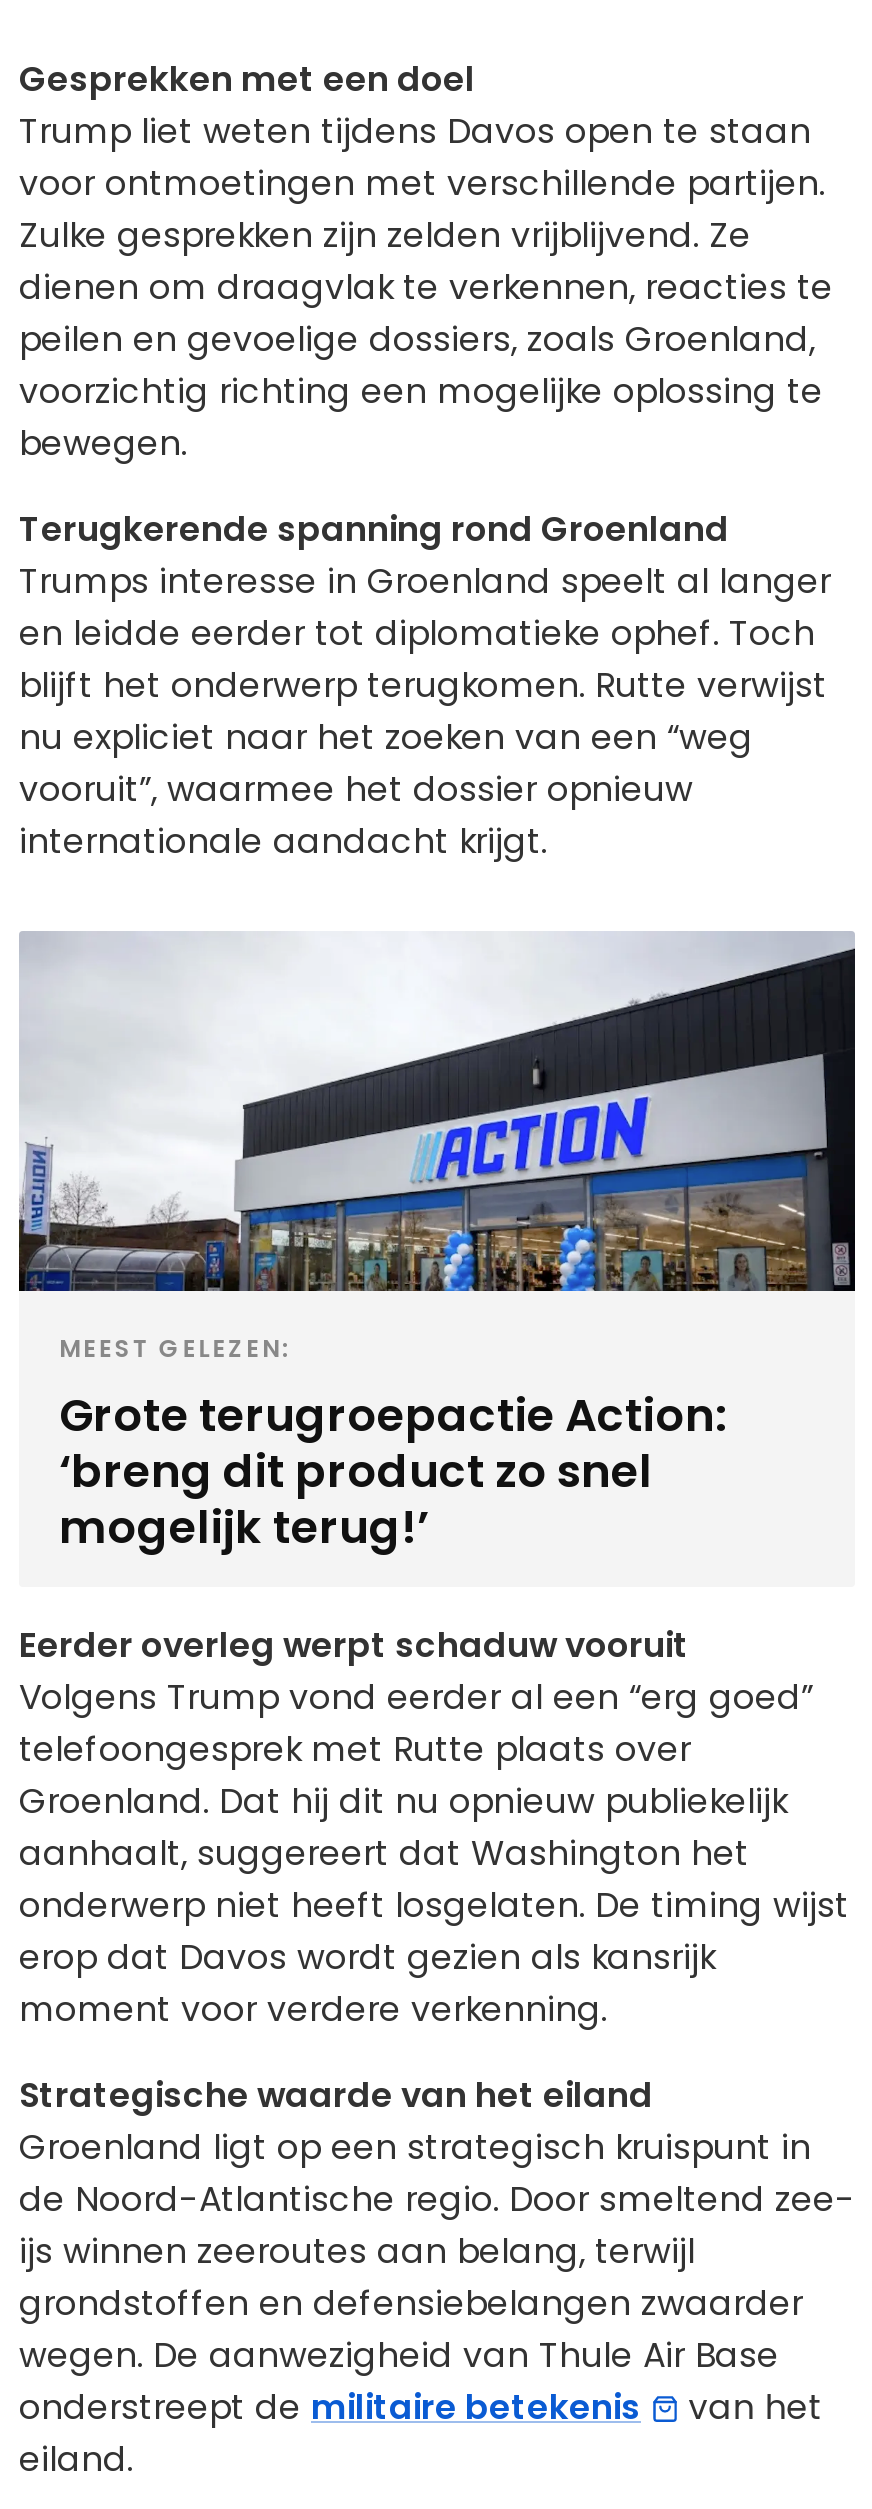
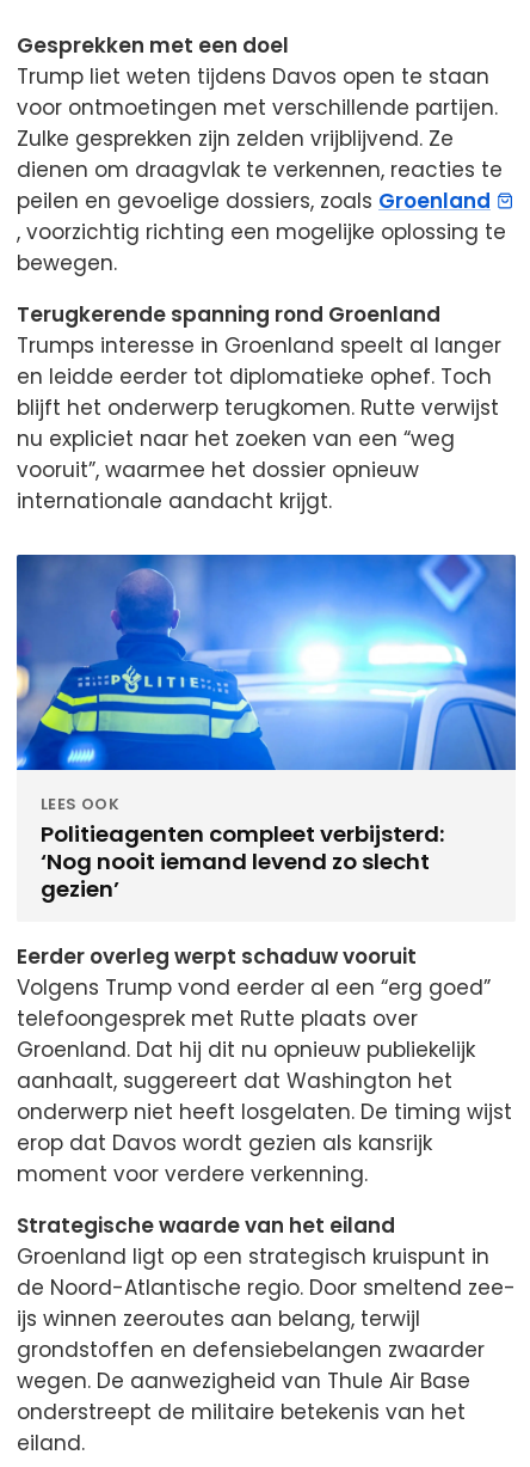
- [image]
- MEEST GELEZEN:
- Grote terugroepactie Action:
- ‘breng dit product zo snel
- mogelijk terug!’
+ [image]
+ LEES OOK
+ Politieagenten compleet verbijsterd:
+ ‘Nog nooit iemand levend zo slecht
+ gezien’
